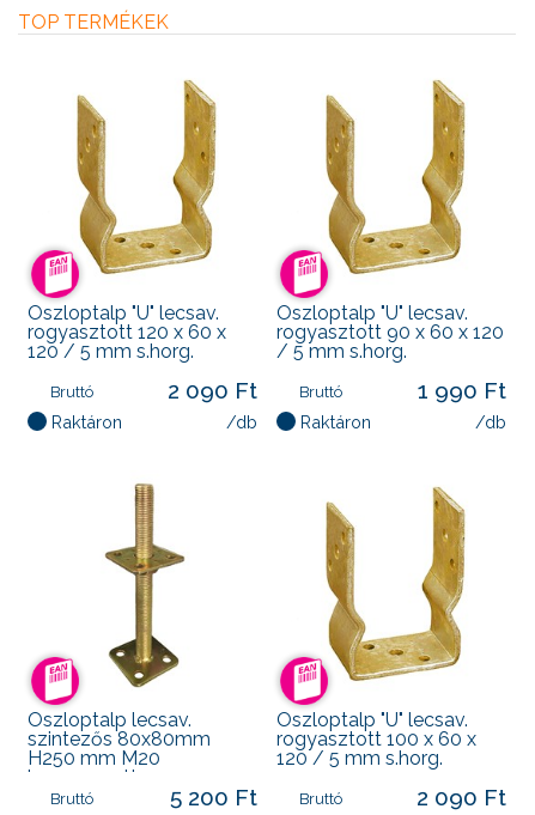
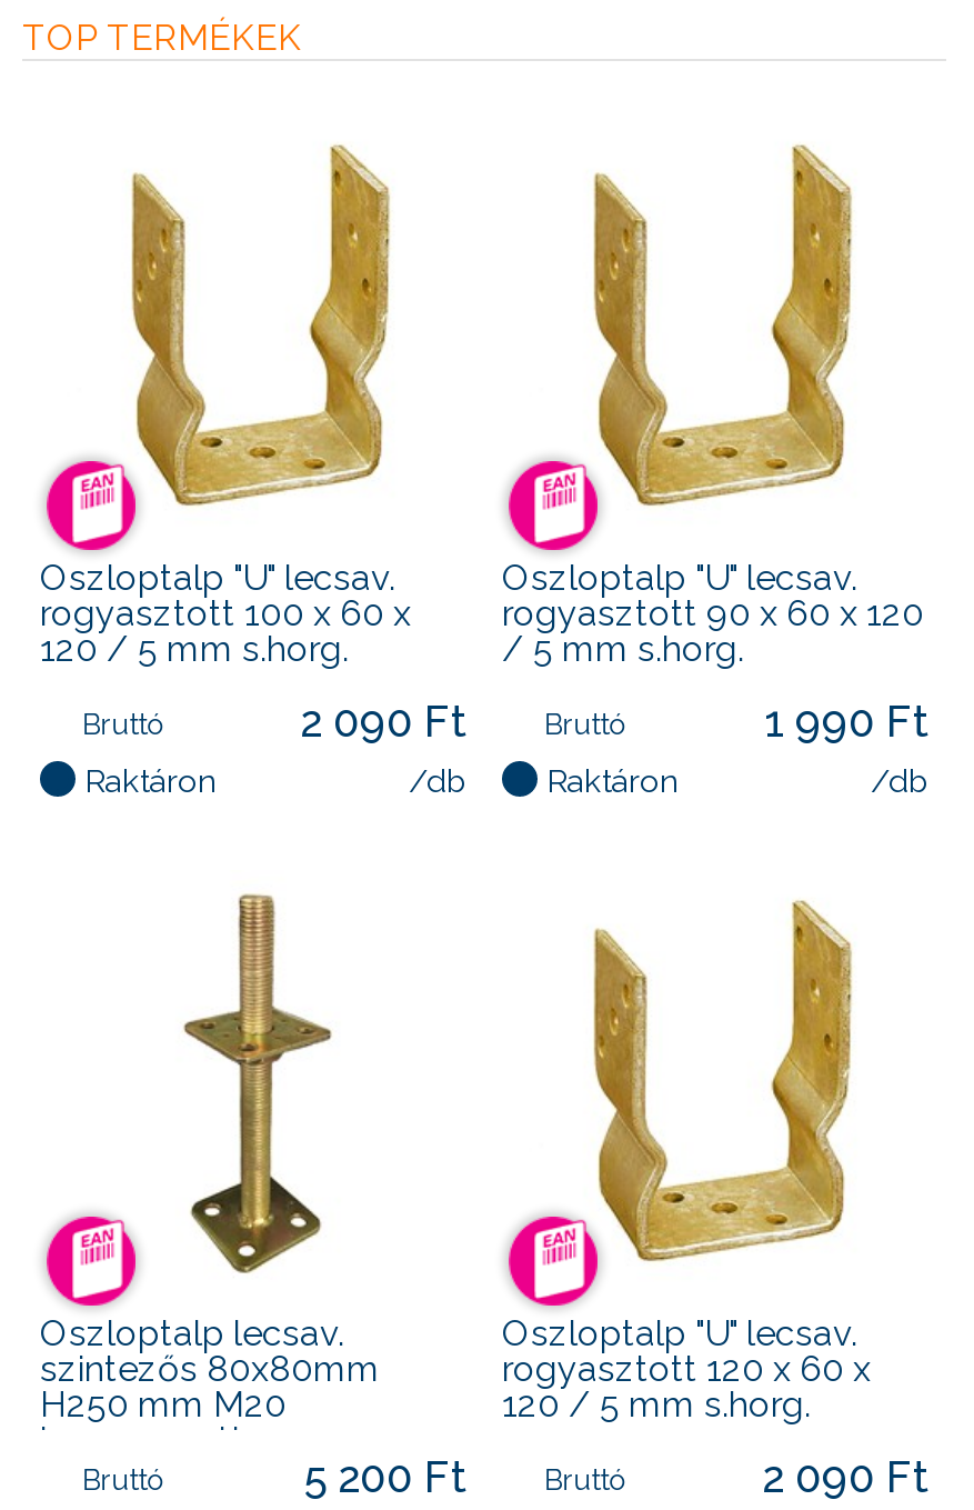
moved down: rogyasztott 120 x 60 x

moved up: rogyasztott 100 x 60 x
